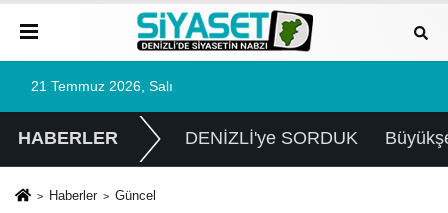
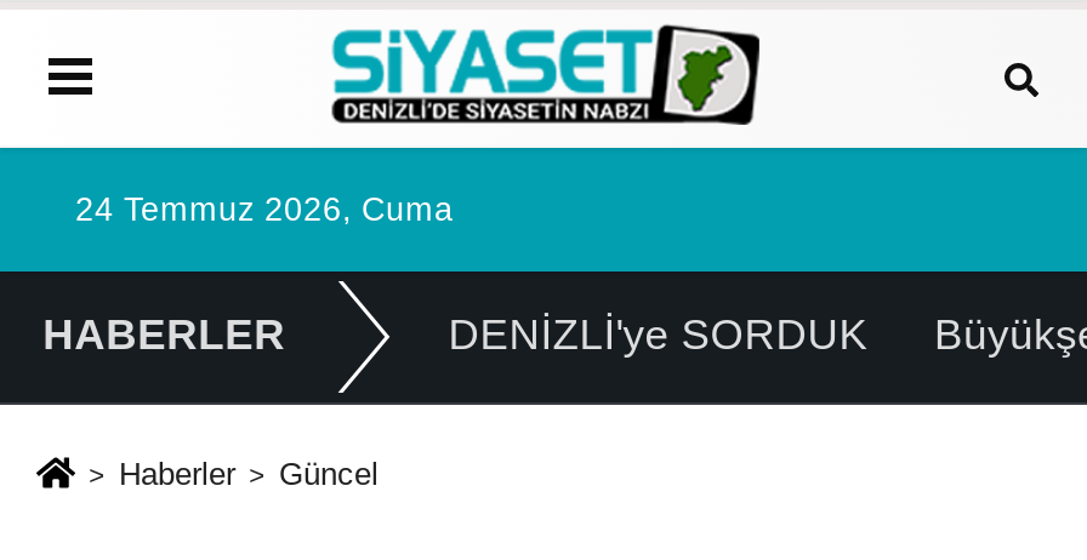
- 21 Temmuz 2026, Salı
+ 24 Temmuz 2026, Cuma
